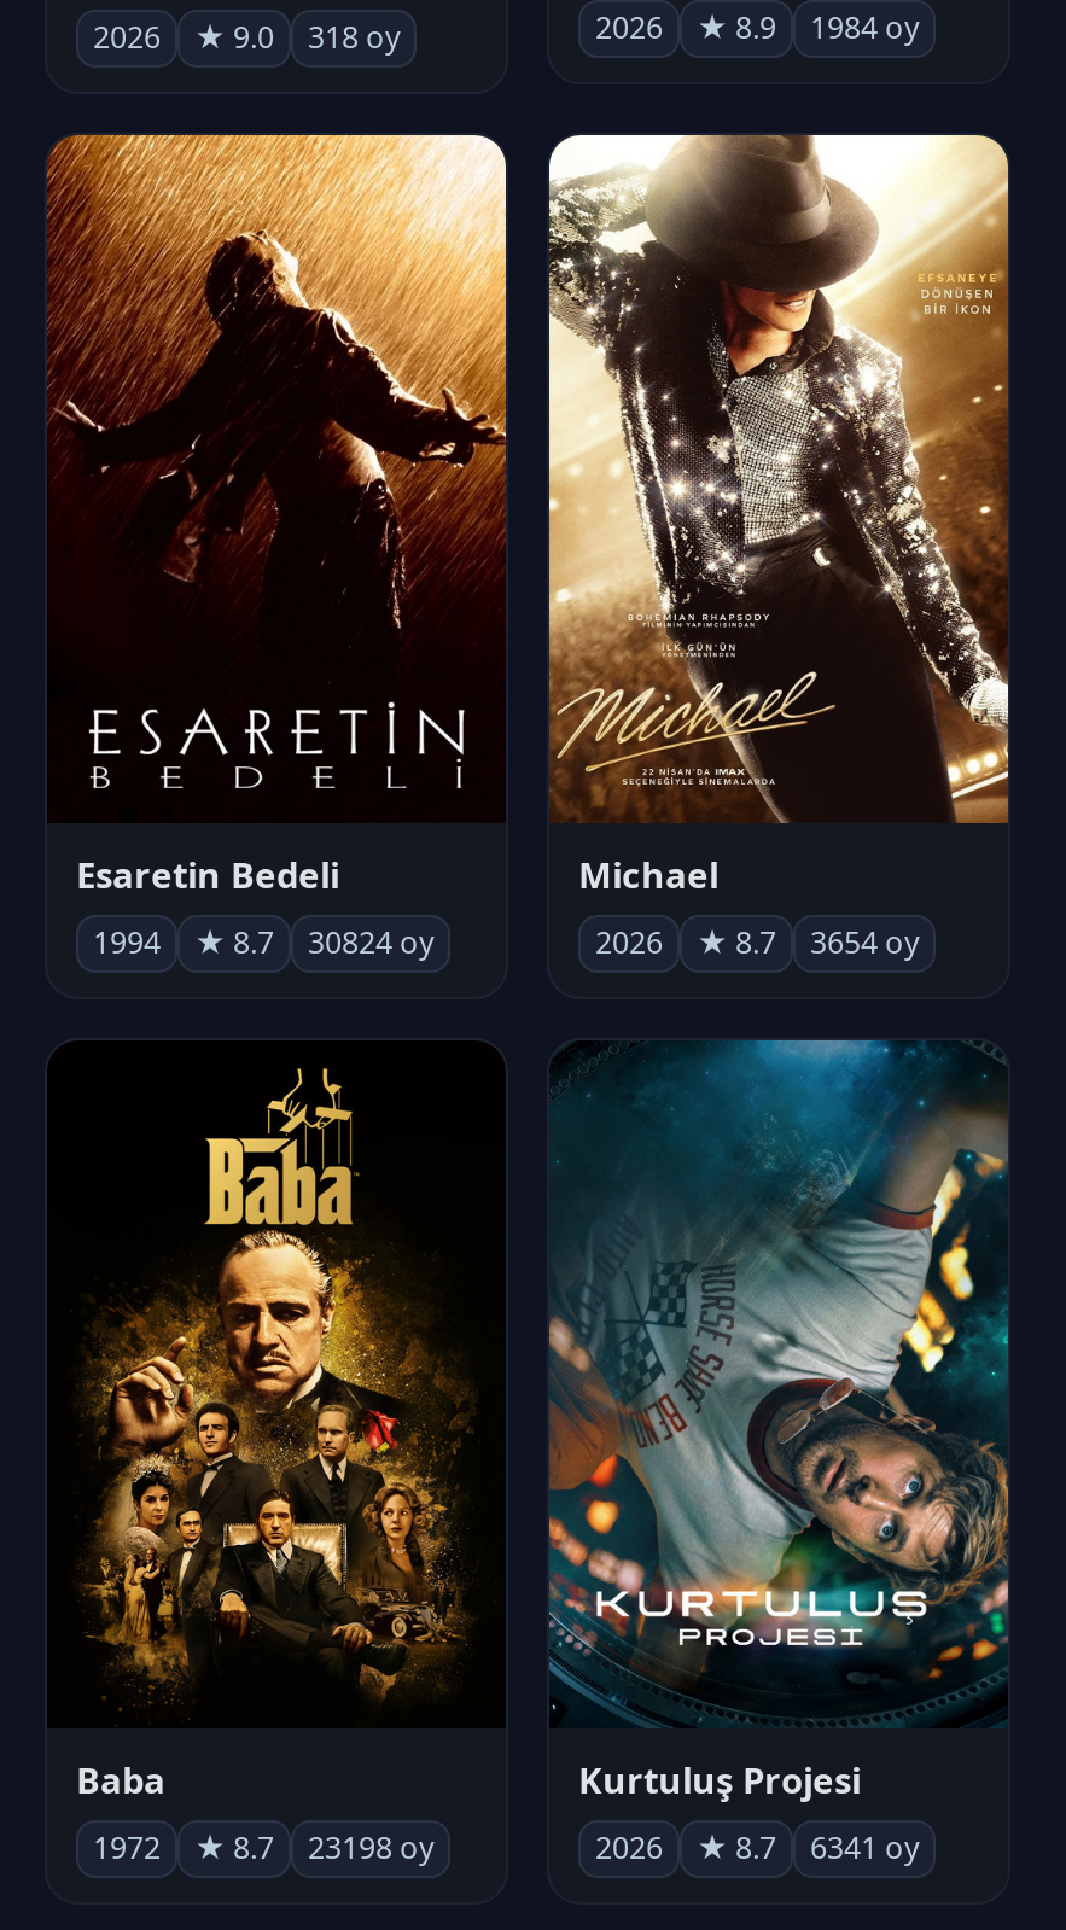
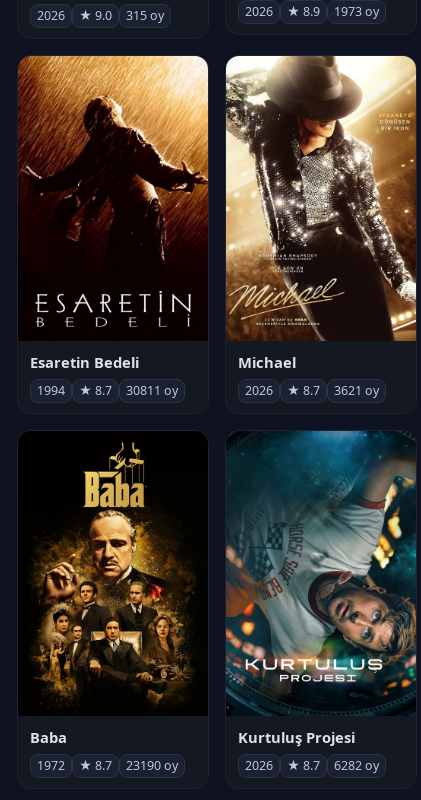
- 318 oy
+ 315 oy

- 1984 oy
+ 1973 oy

- 30824 oy
+ 30811 oy

- 3654 oy
+ 3621 oy

- 23198 oy
+ 23190 oy

- 6341 oy
+ 6282 oy
